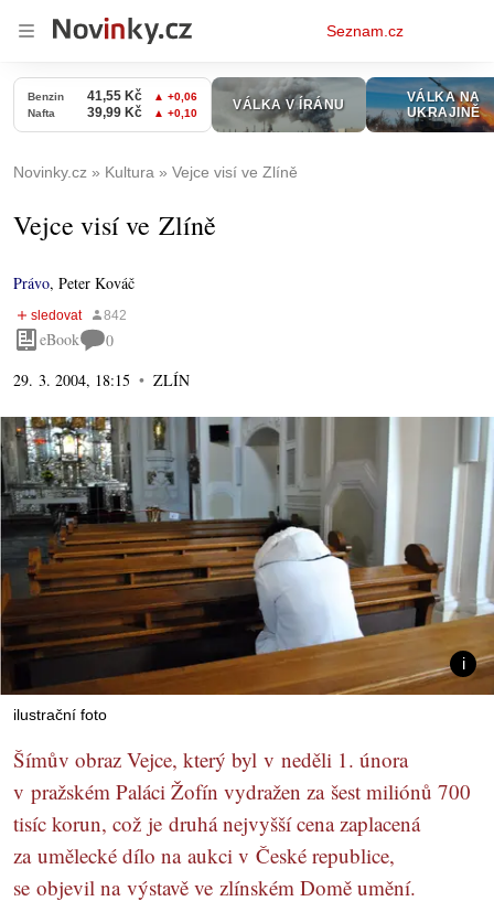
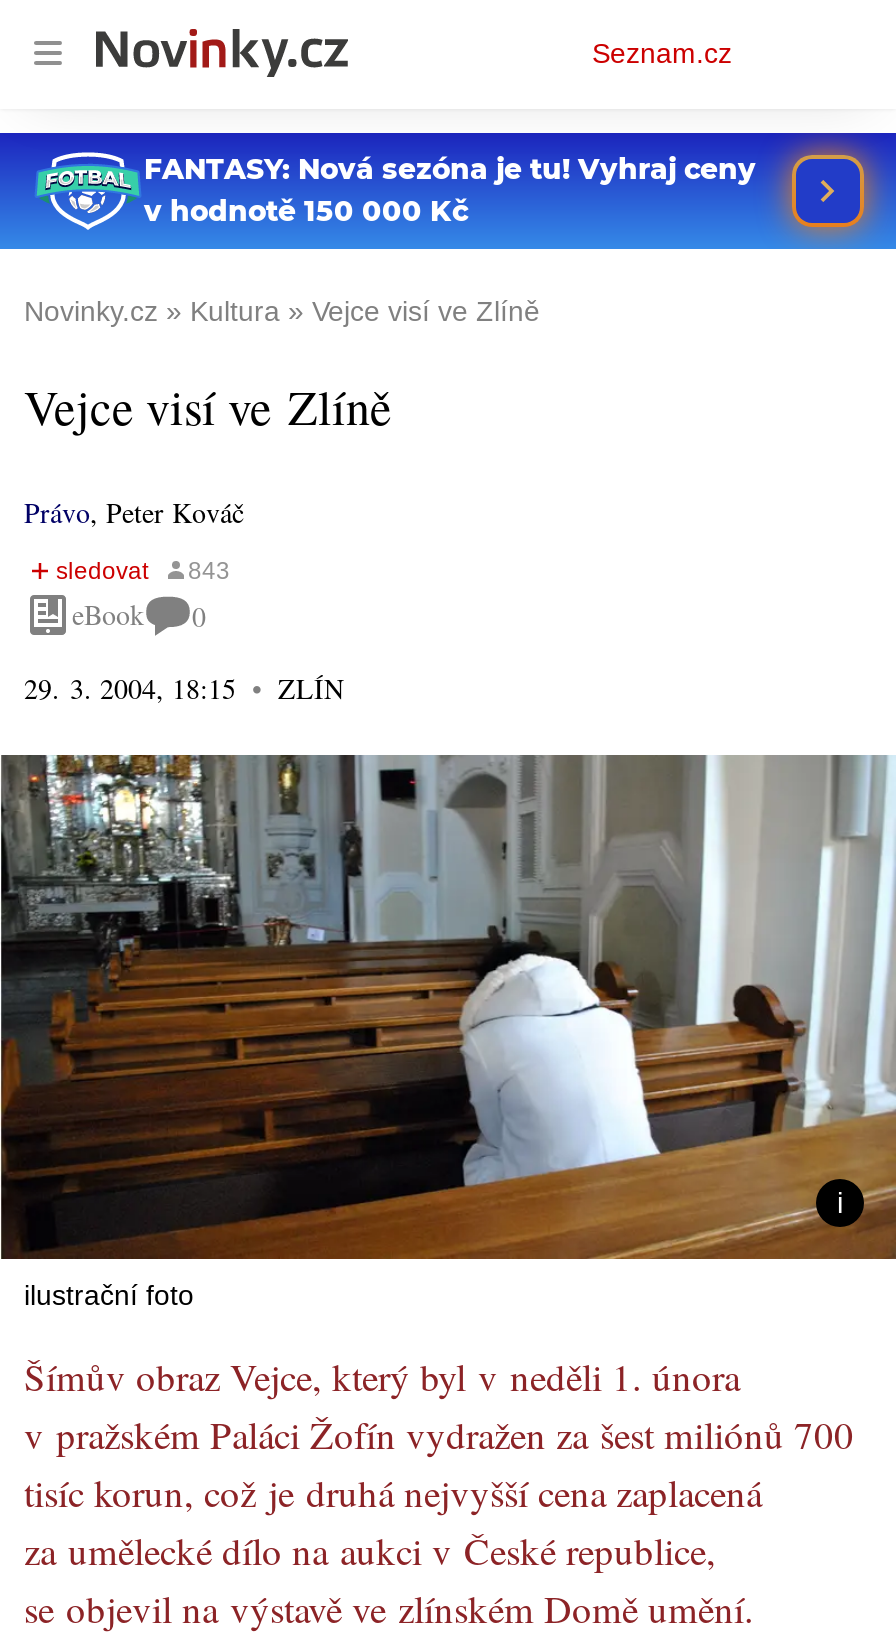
- [image]
+ [image]
